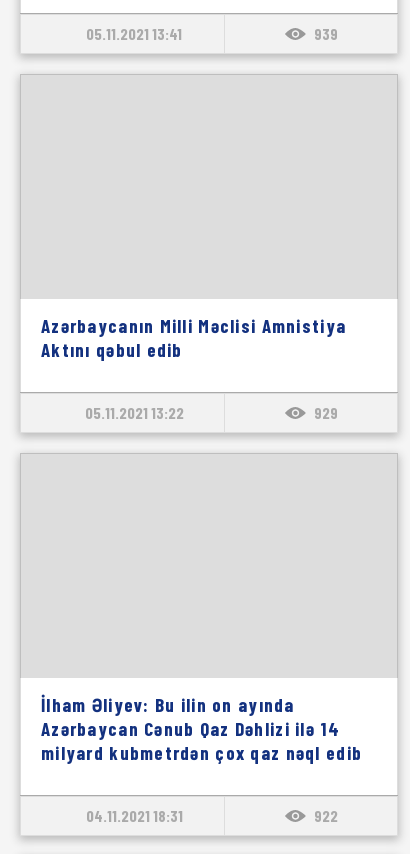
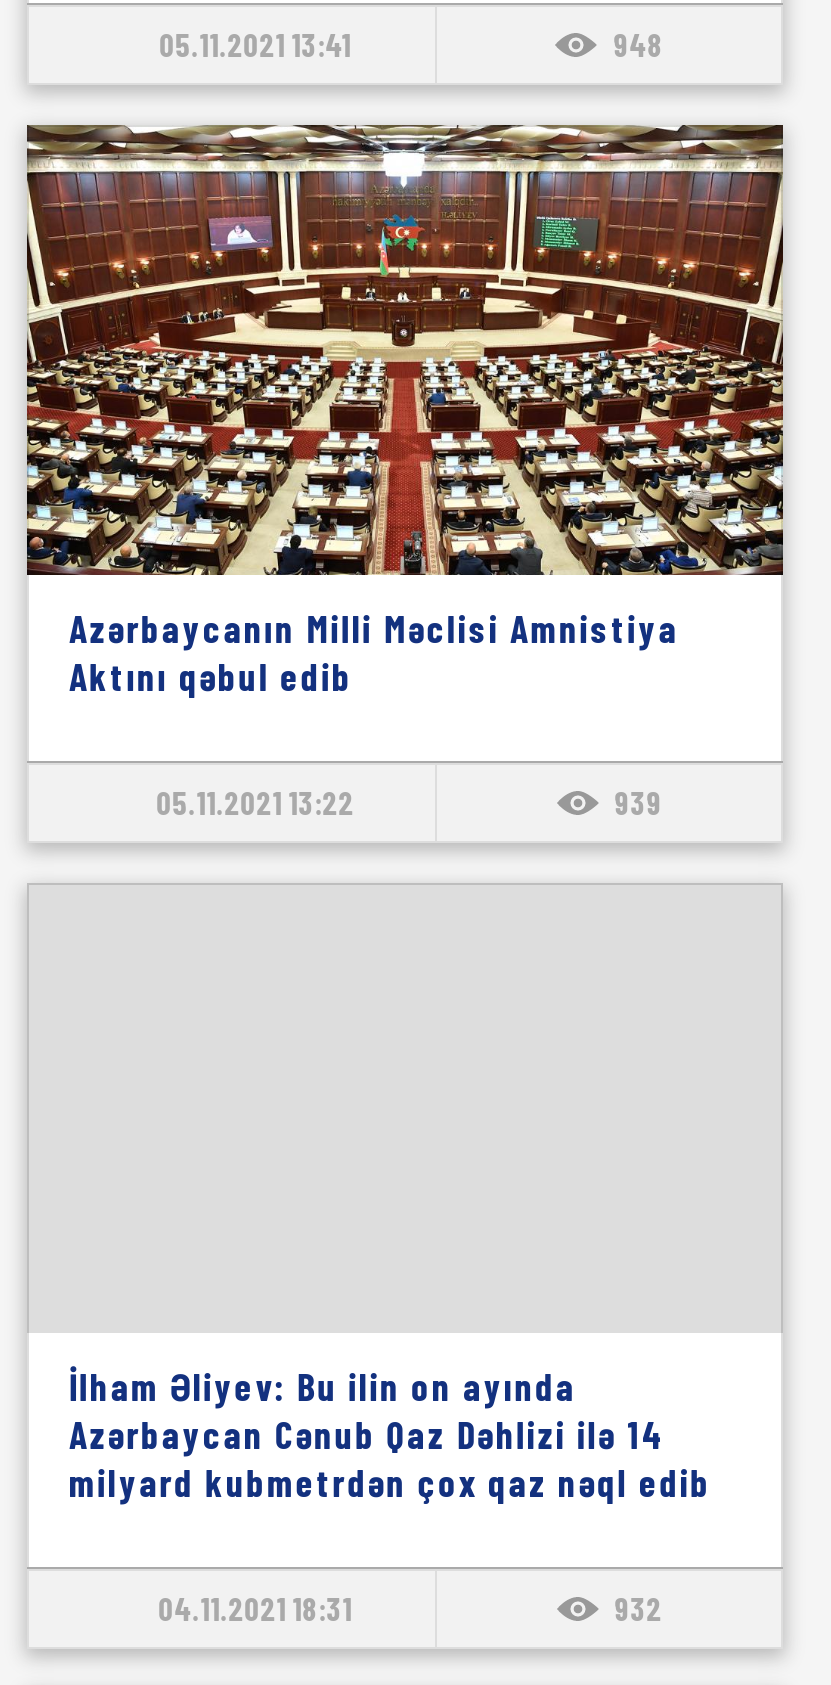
- 939
+ 948

+ [image]

- 929
+ 939

- 922
+ 932
